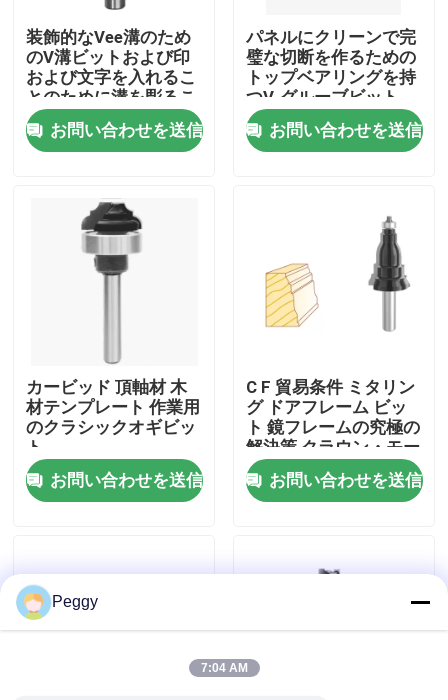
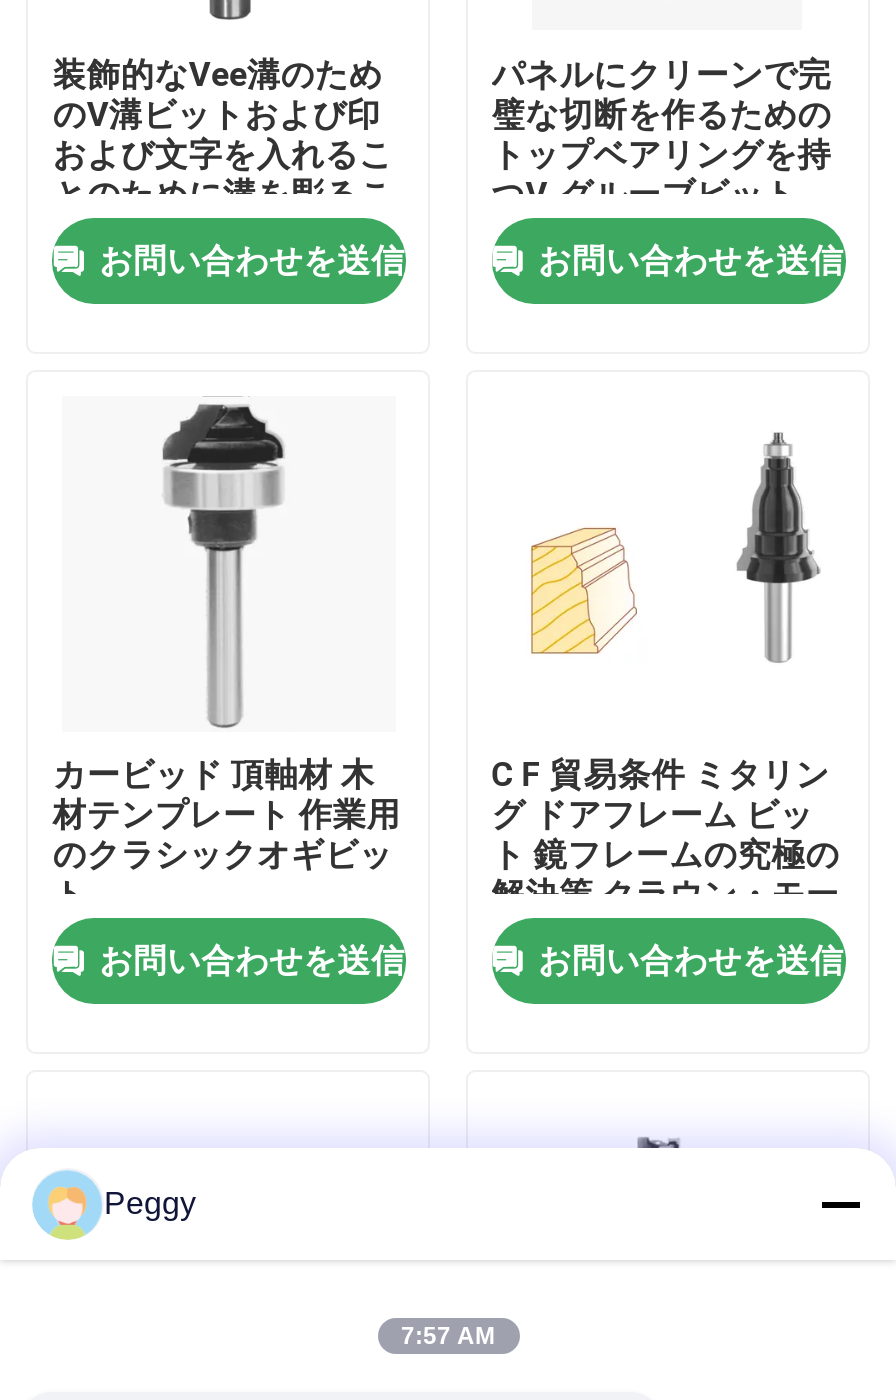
- 7:04 AM
+ 7:57 AM
